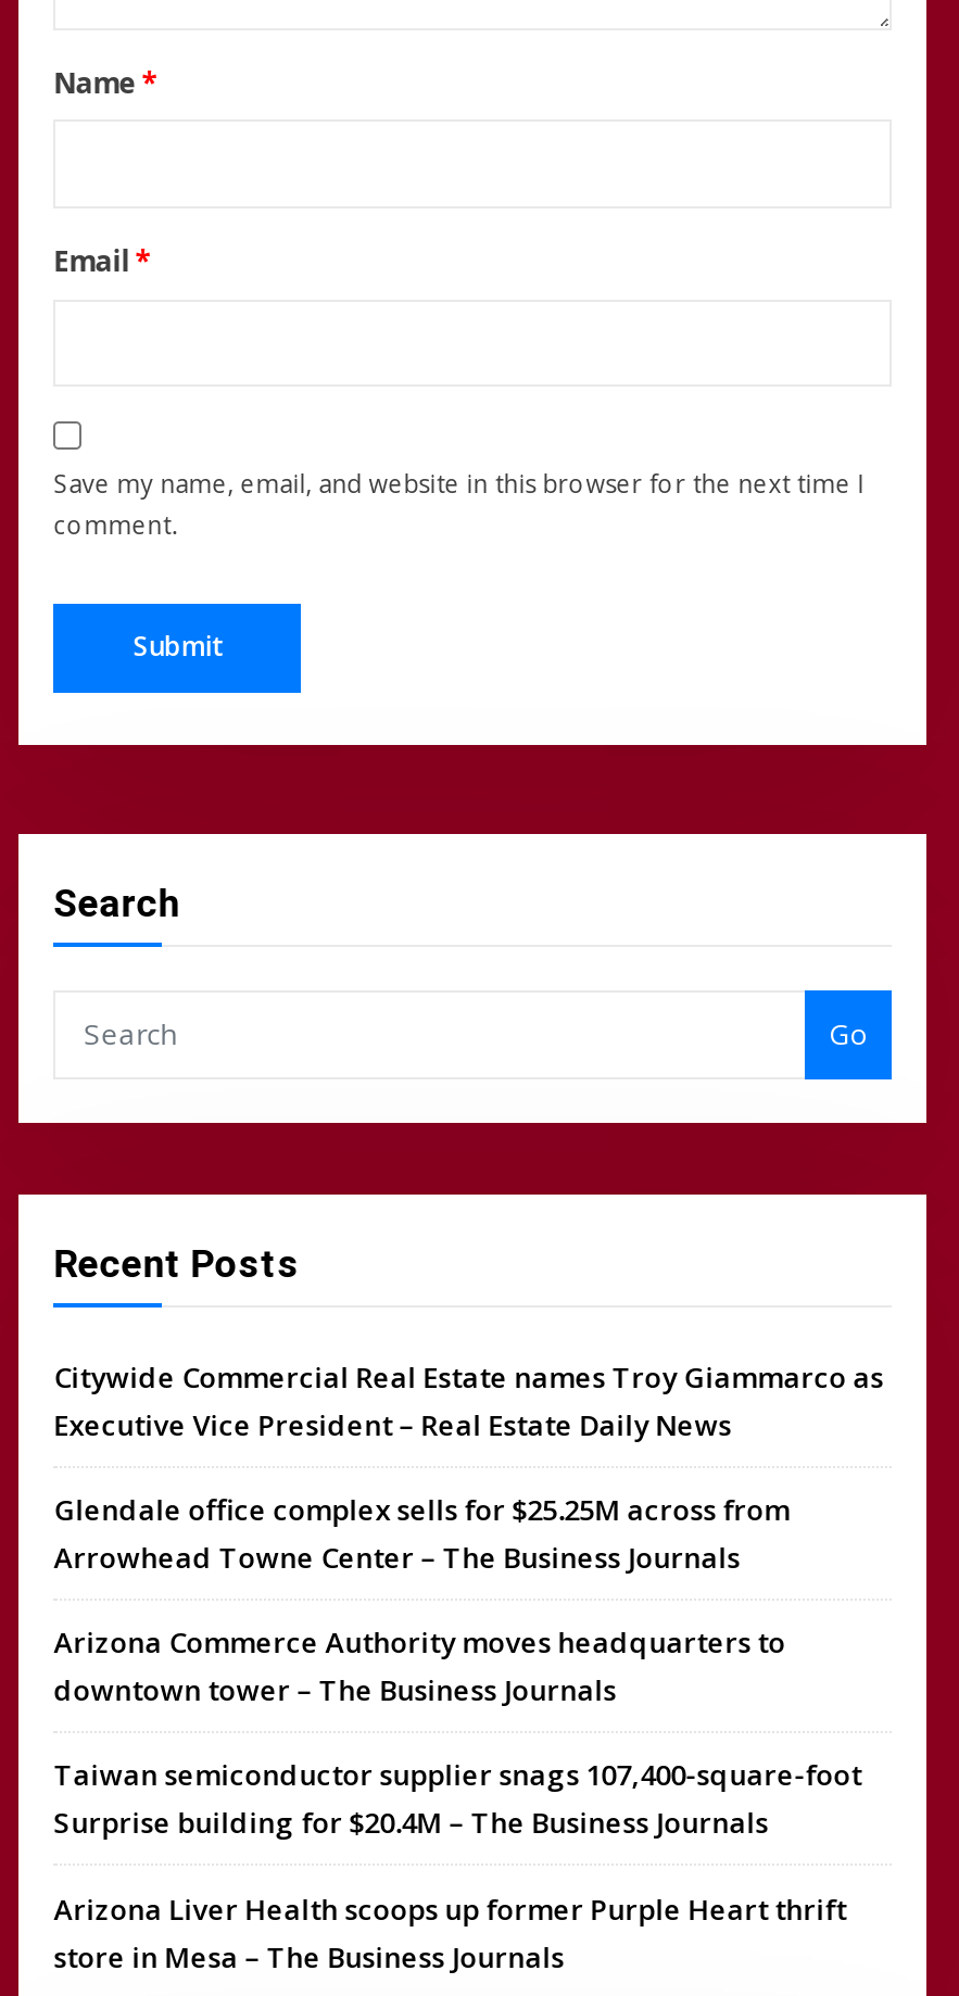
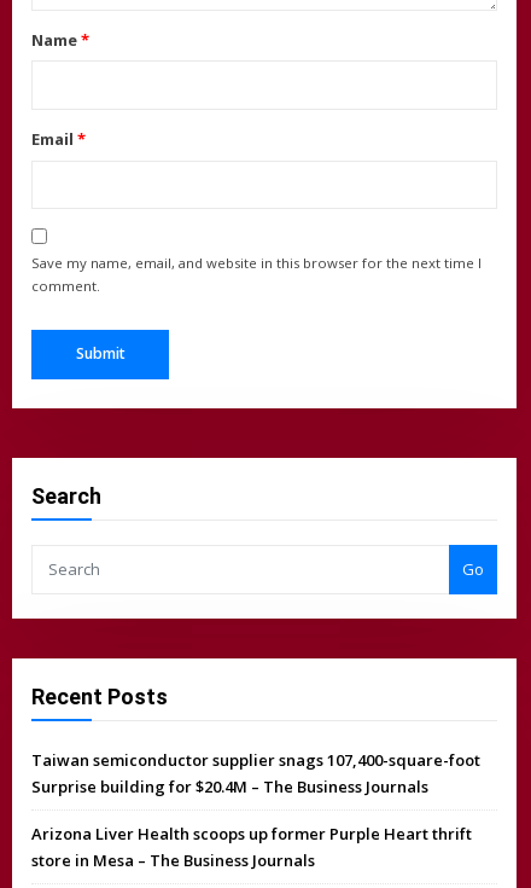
- Citywide Commercial Real Estate names Troy Giammarco as
- Executive Vice President – Real Estate Daily News
- Glendale office complex sells for $25.25M across from
- Arrowhead Towne Center – The Business Journals
- Arizona Commerce Authority moves headquarters to
- downtown tower – The Business Journals
